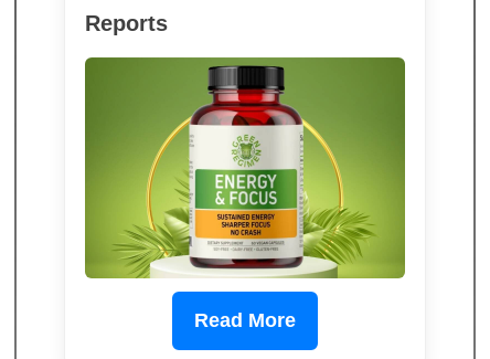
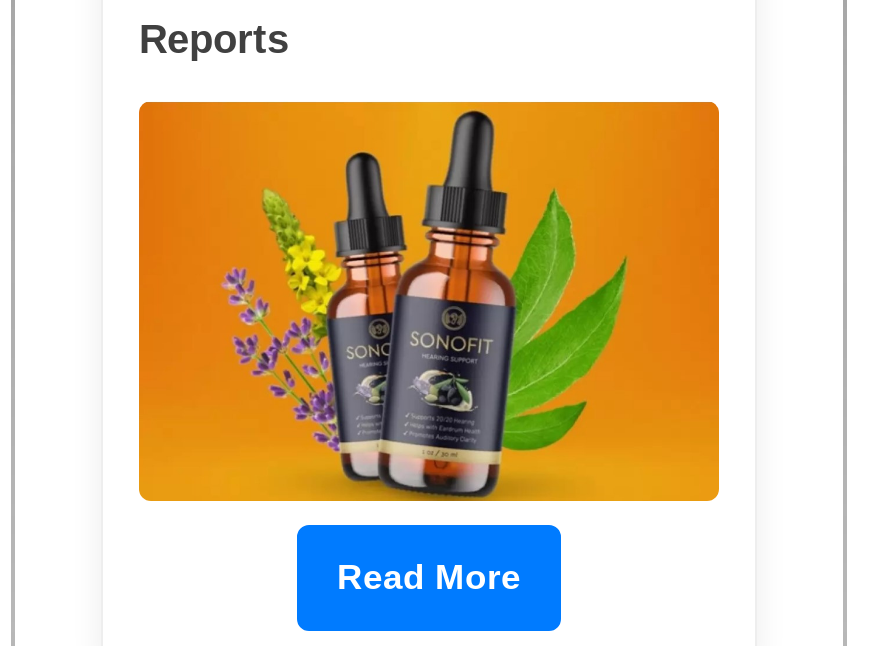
- [image]
+ [image]
